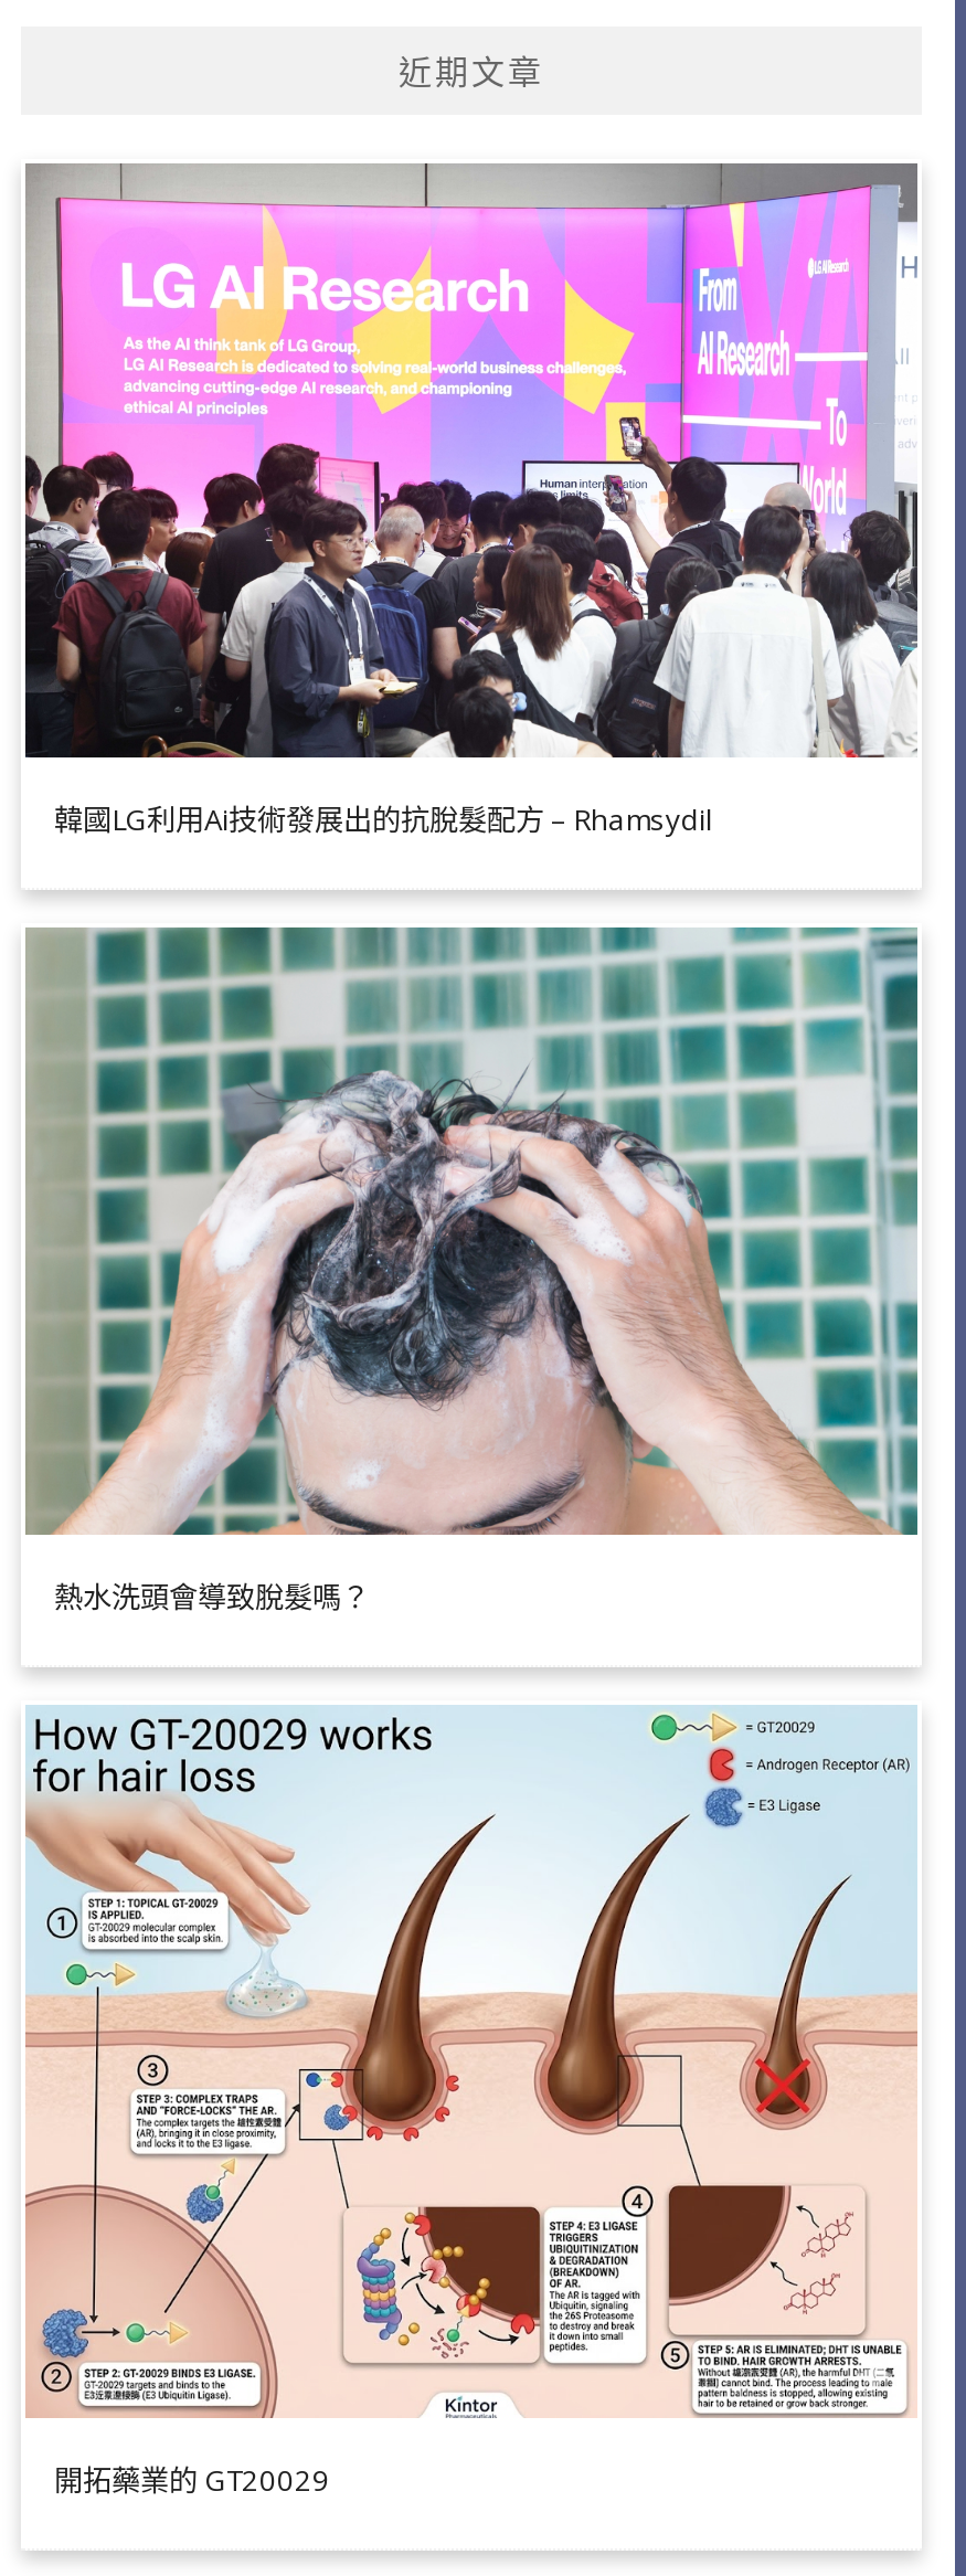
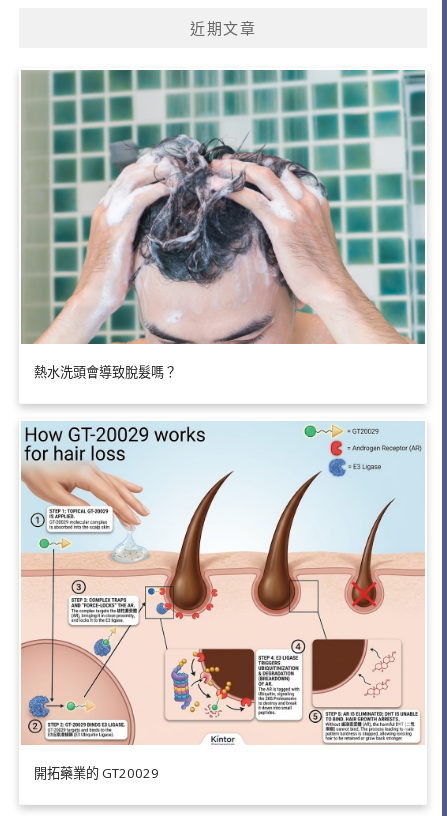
- [image]
- 韓國LG利用Ai技術發展出的抗脫髮配方 – Rhamsydil
